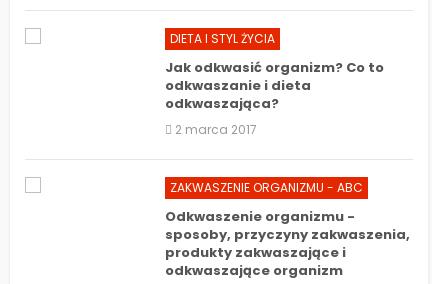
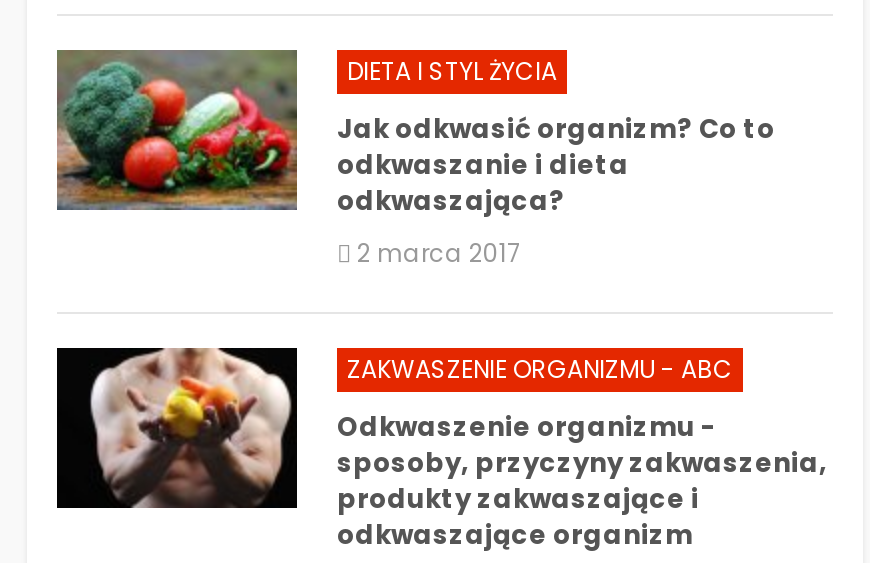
+ [image]

+ [image]
